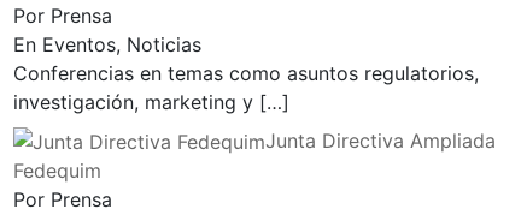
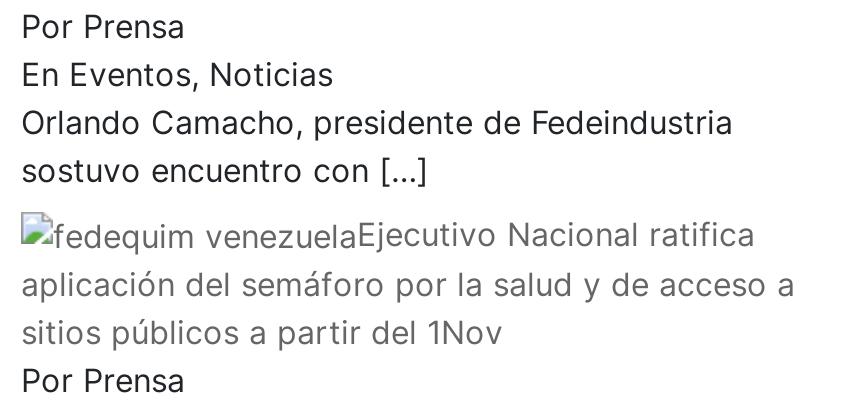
- Conferencias en temas como asuntos regulatorios,
- investigación, marketing y […]
+ Orlando Camacho, presidente de Fedeindustria
+ sostuvo encuentro con […]

- Junta Directiva Ampliada
- Fedequim
+ Ejecutivo Nacional ratifica
+ aplicación del semáforo por la salud y de acceso a
+ sitios públicos a partir del 1Nov
